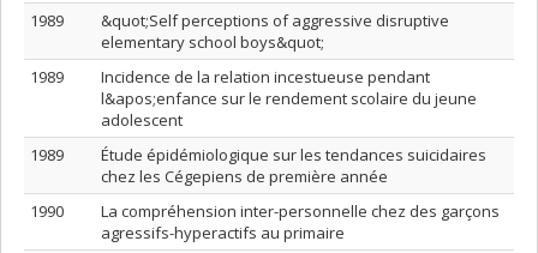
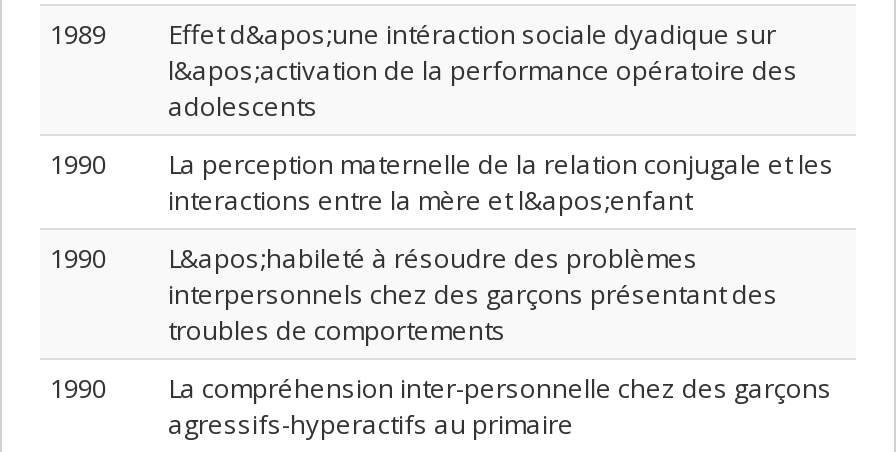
- &quot;Self perceptions of aggressive disruptive
- elementary school boys&quot;
+ Effet d&apos;une intéraction sociale dyadique sur
+ l&apos;activation de la performance opératoire des
+ adolescents

- 1989
- Incidence de la relation incestueuse pendant
- l&apos;enfance sur le rendement scolaire du jeune
- adolescent
+ 1990
+ La perception maternelle de la relation conjugale et les
+ interactions entre la mère et l&apos;enfant

- 1989
- Étude épidémiologique sur les tendances suicidaires
- chez les Cégepiens de première année
+ 1990
+ L&apos;habileté à résoudre des problèmes
+ interpersonnels chez des garçons présentant des
+ troubles de comportements
